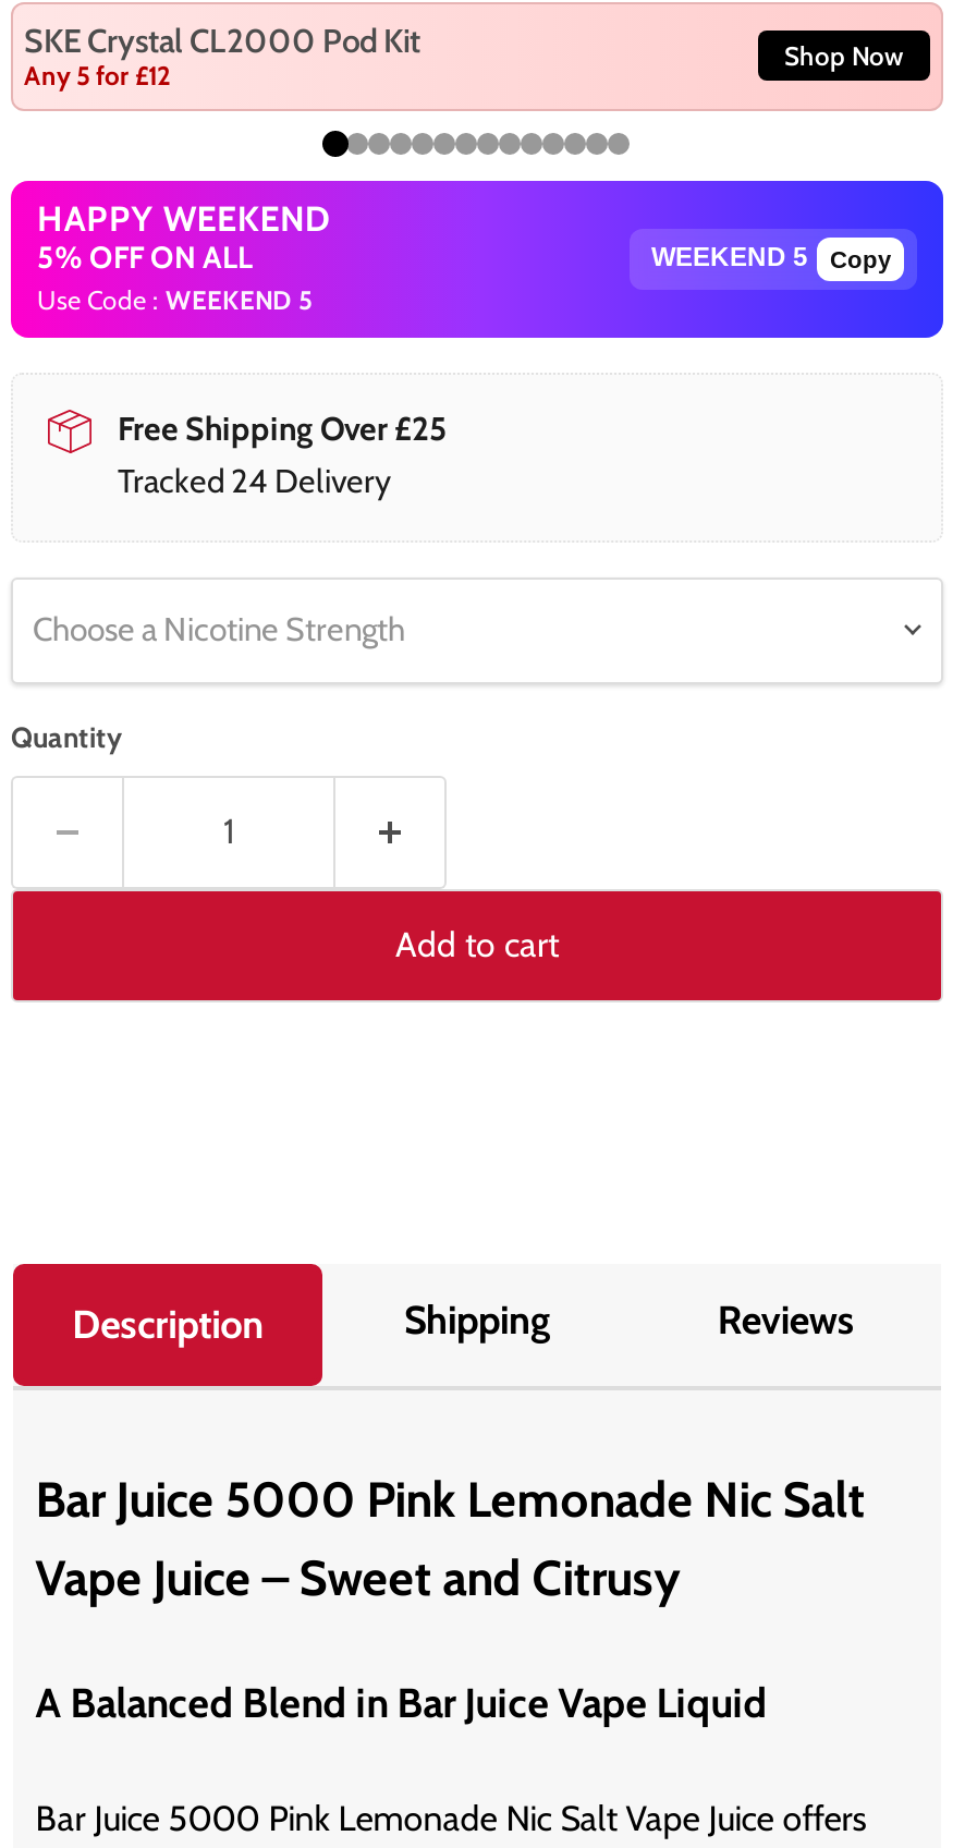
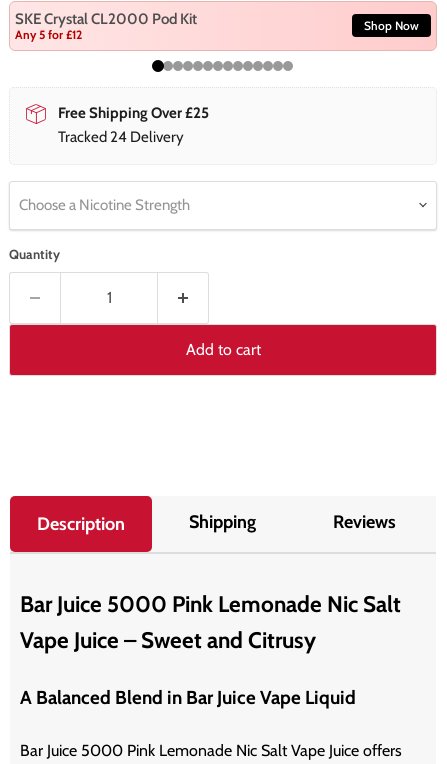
- [image]
- HAPPY WEEKEND
- 5% OFF ON ALL
- Use Code : WEEKEND 5

- Copy
